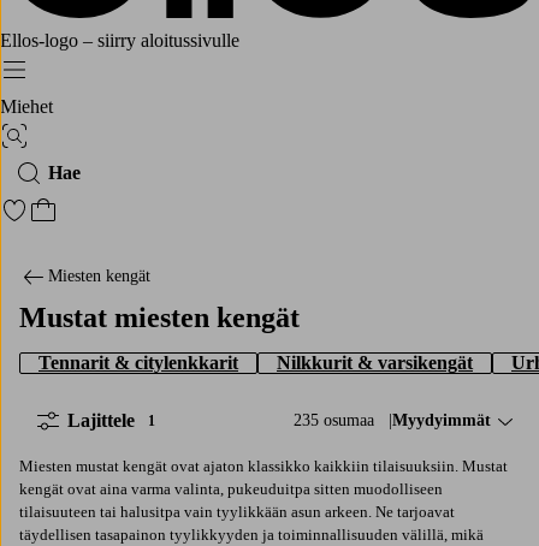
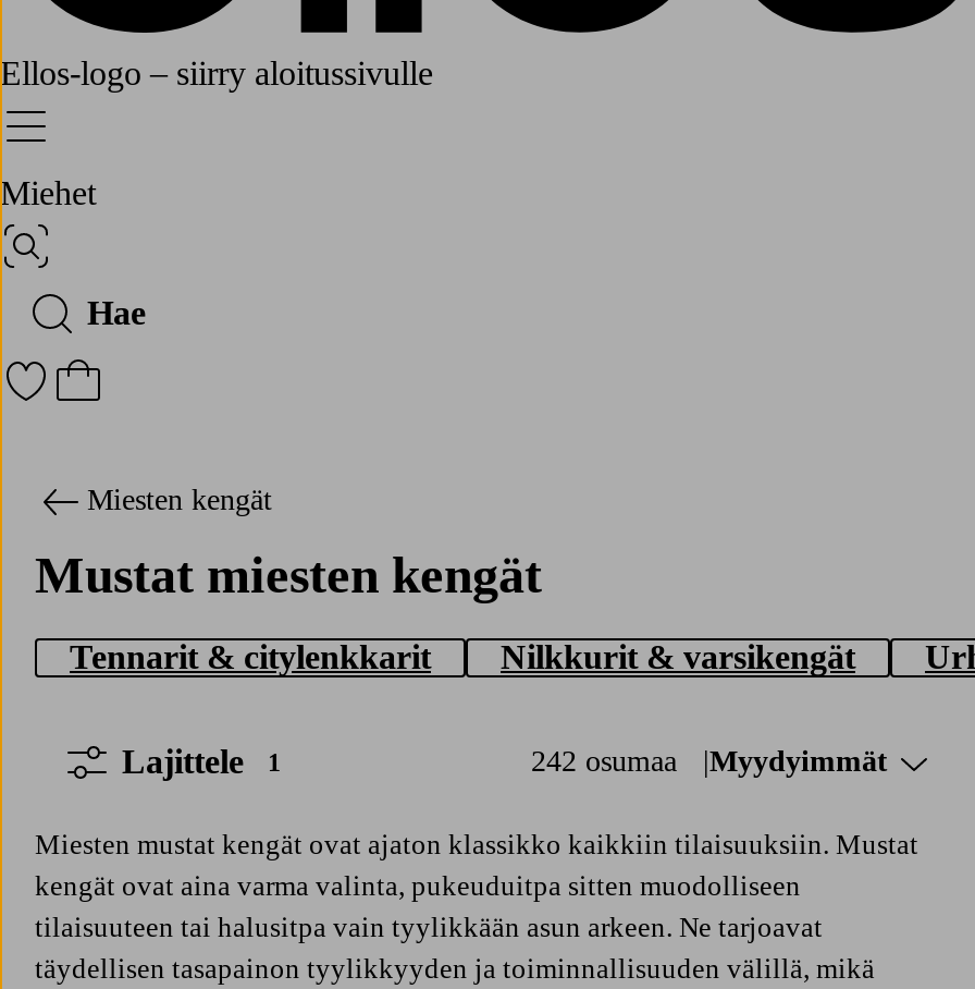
- 235 osumaa
+ 242 osumaa
